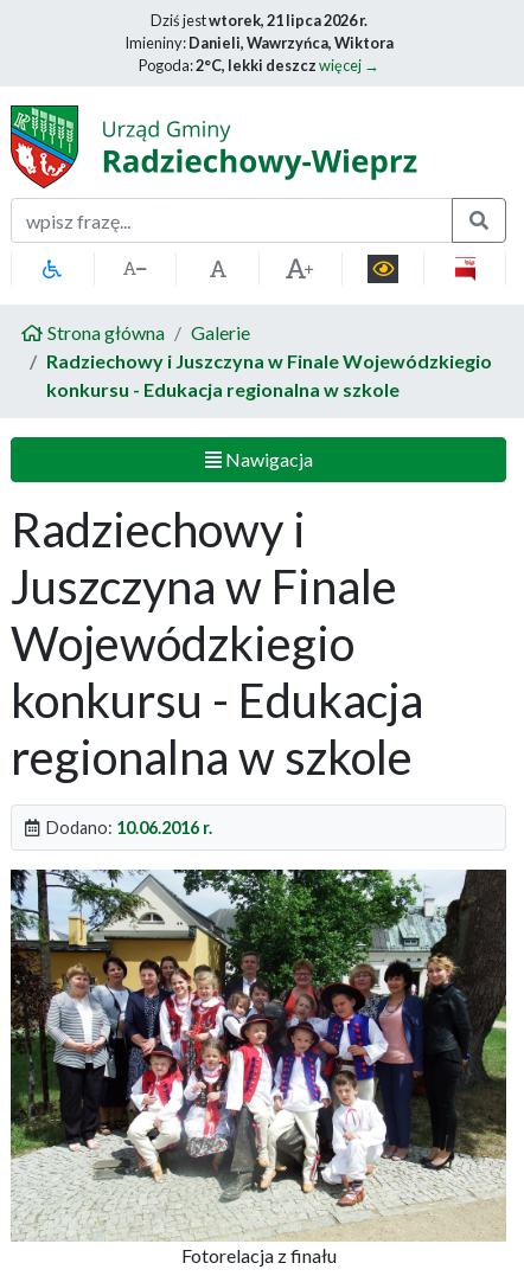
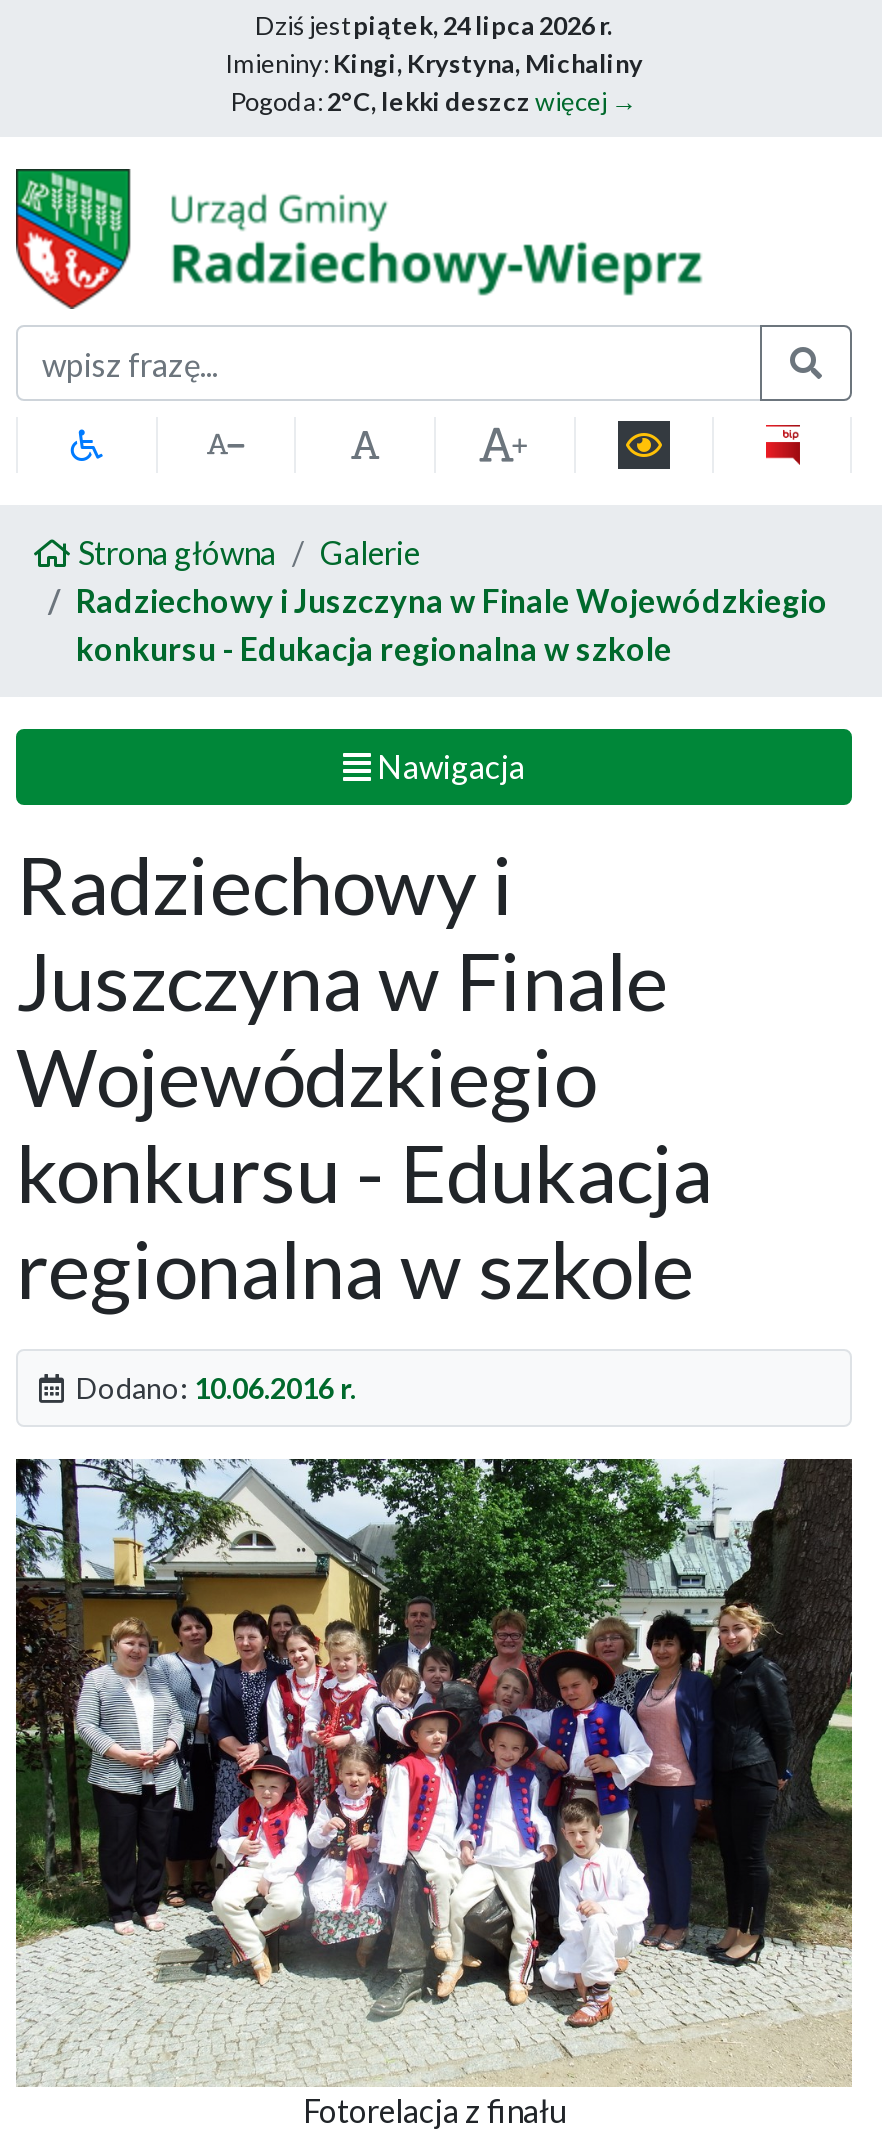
- Dziś jestwtorek, 21 lipca 2026 r.
+ Dziś jestpiątek, 24 lipca 2026 r.

- Imieniny: Danieli, Wawrzyńca, Wiktora
+ Imieniny: Kingi, Krystyna, Michaliny
